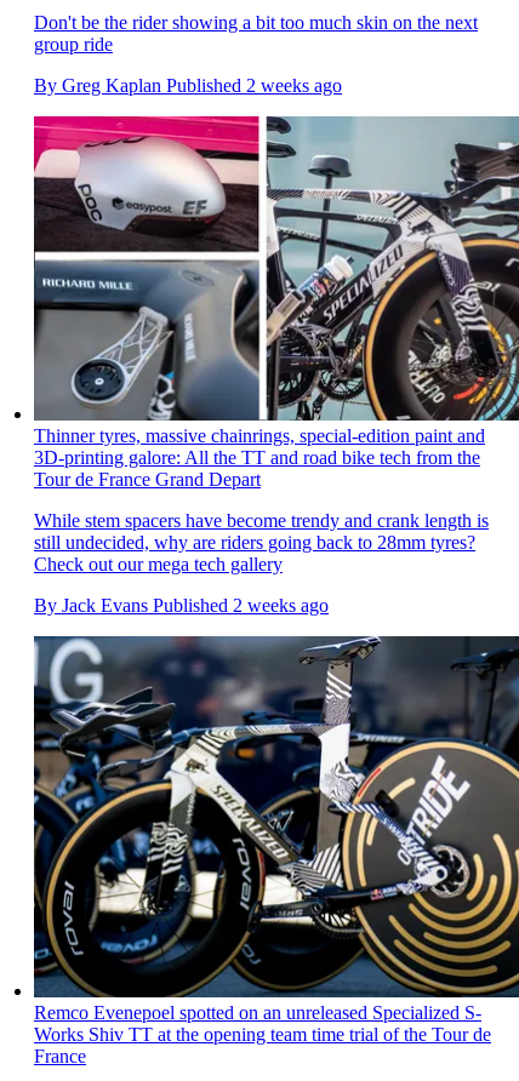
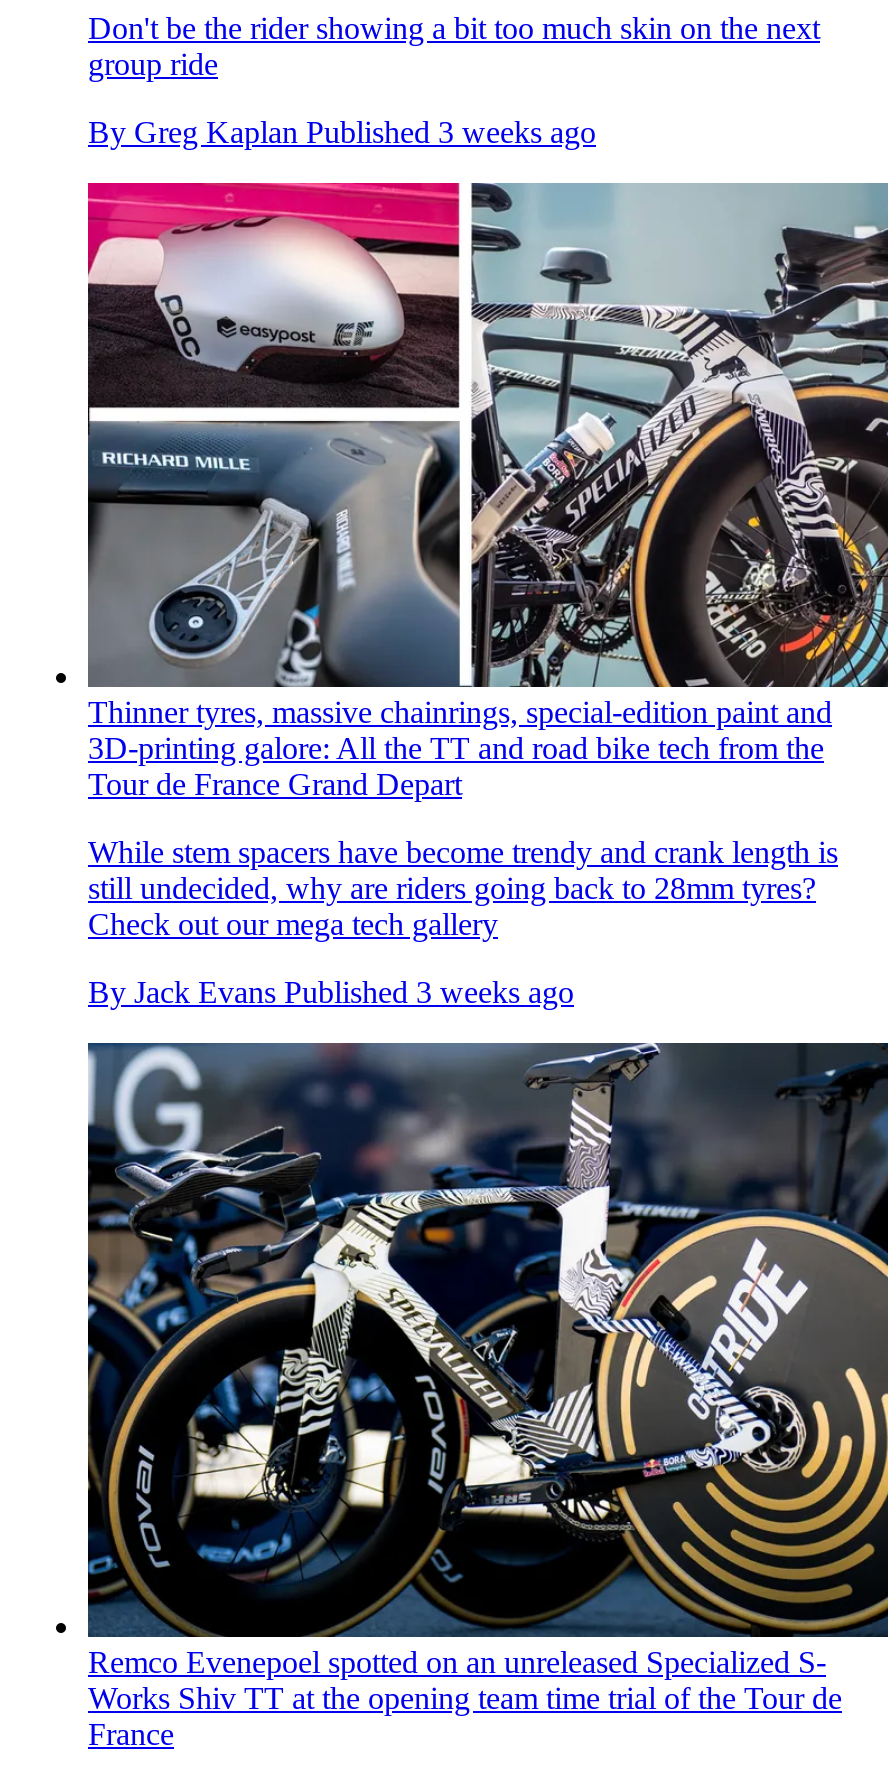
- By Greg Kaplan Published 2 weeks ago
+ By Greg Kaplan Published 3 weeks ago

- By Jack Evans Published 2 weeks ago
+ By Jack Evans Published 3 weeks ago
